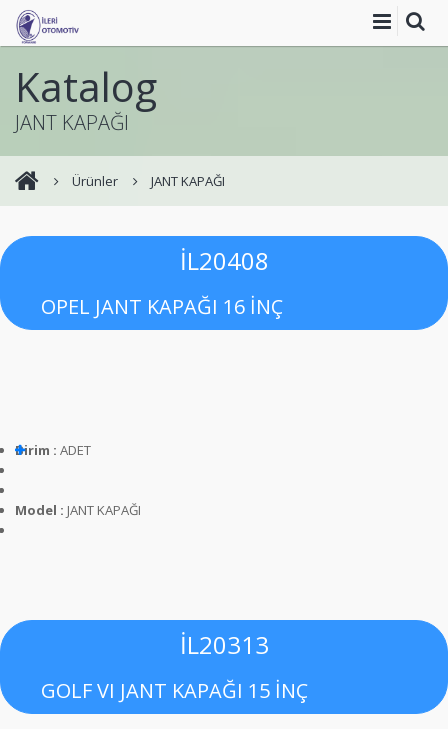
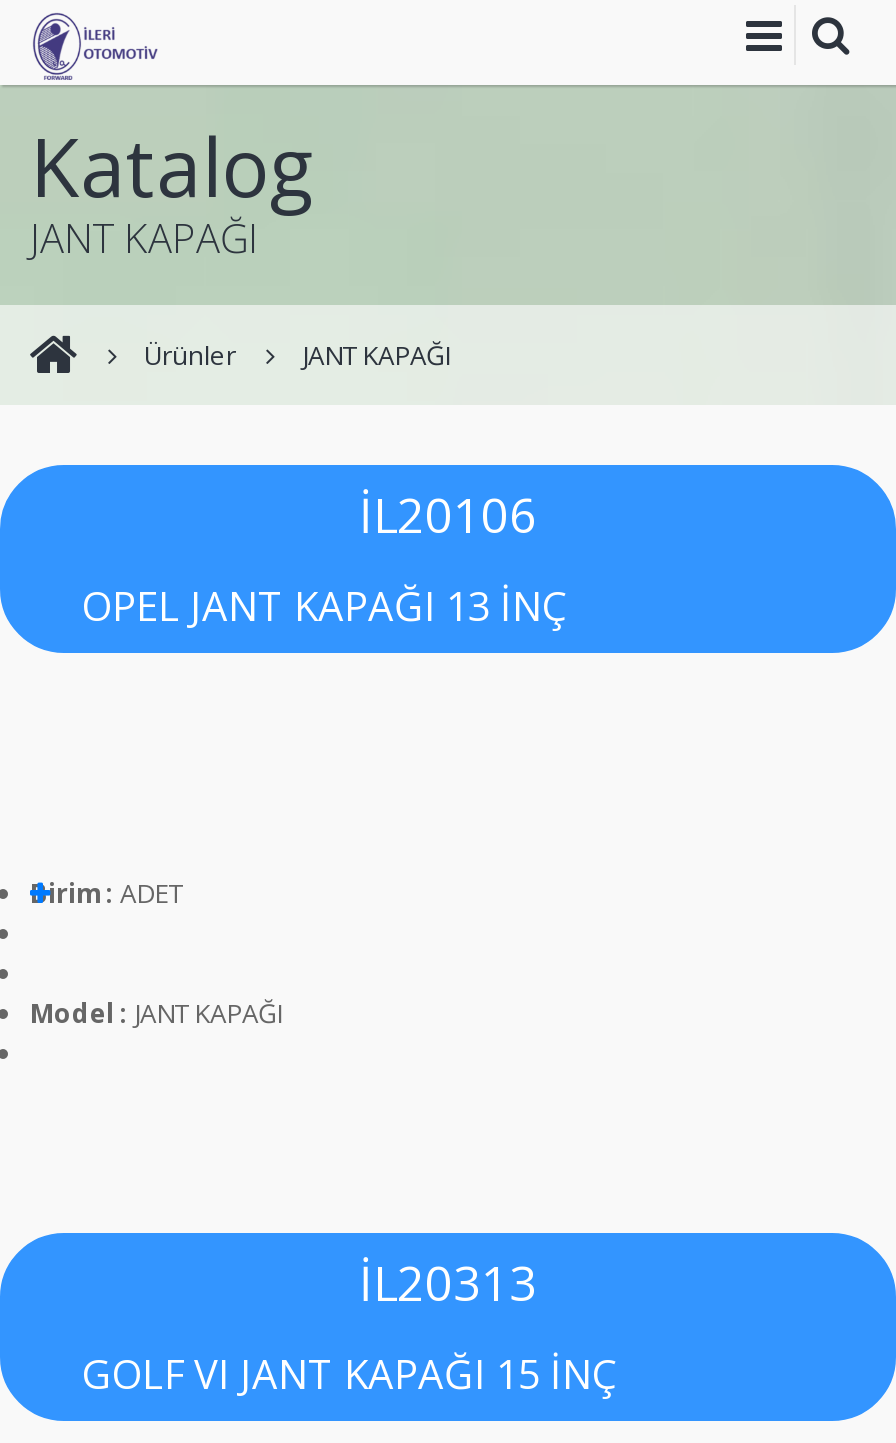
- İL20408
+ İL20106

- OPEL JANT KAPAĞI 16 İNÇ
+ OPEL JANT KAPAĞI 13 İNÇ
